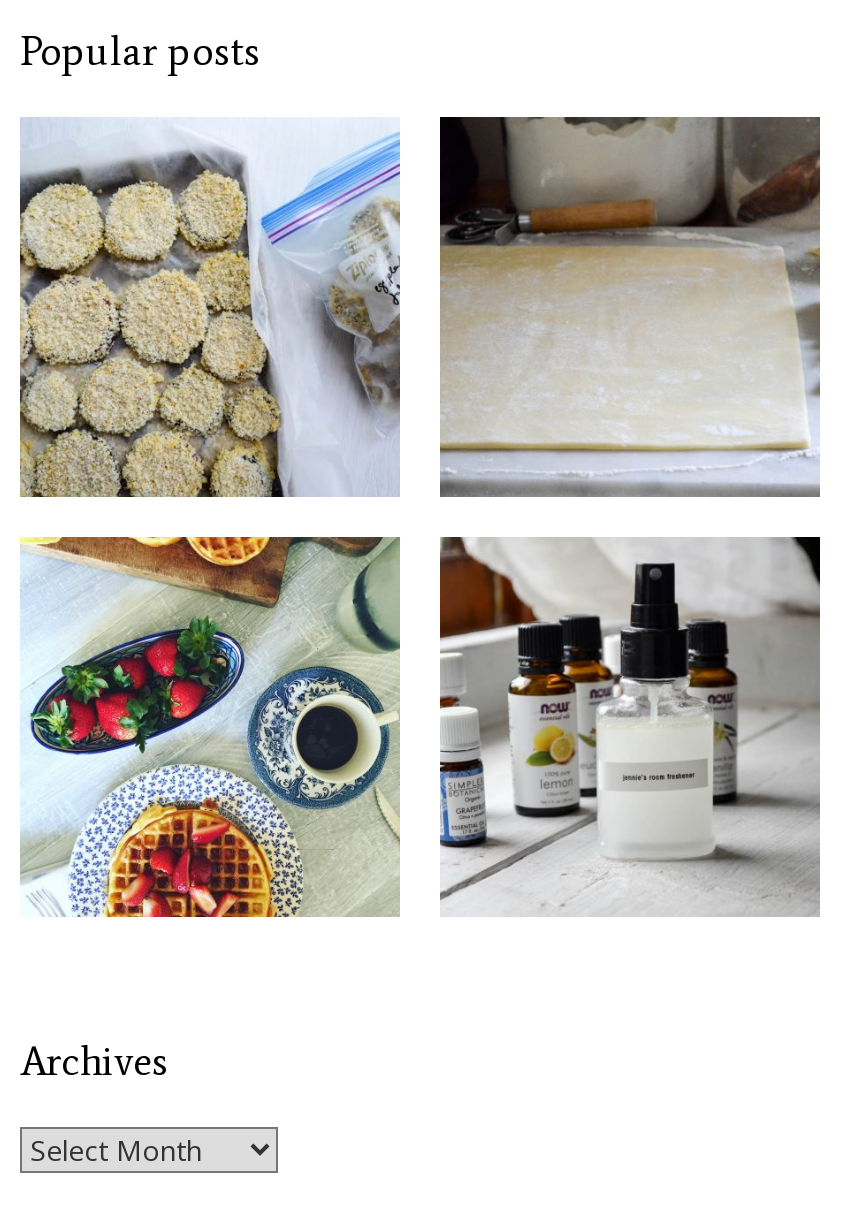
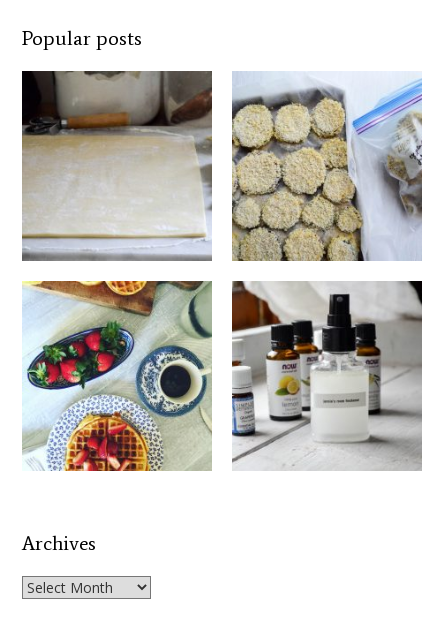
- [image]
+ [image]

- [image]
+ [image]
